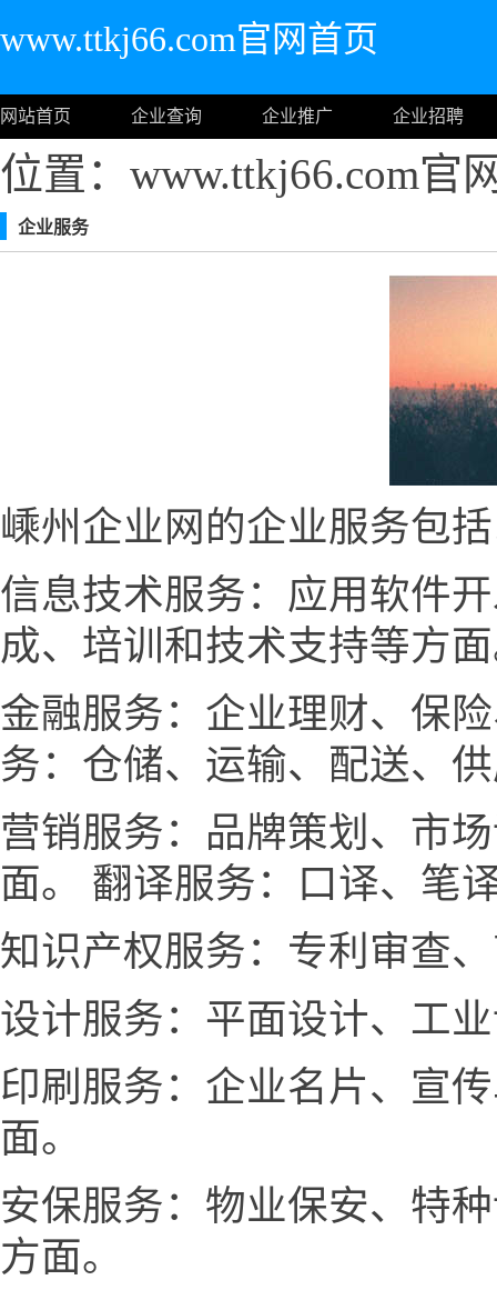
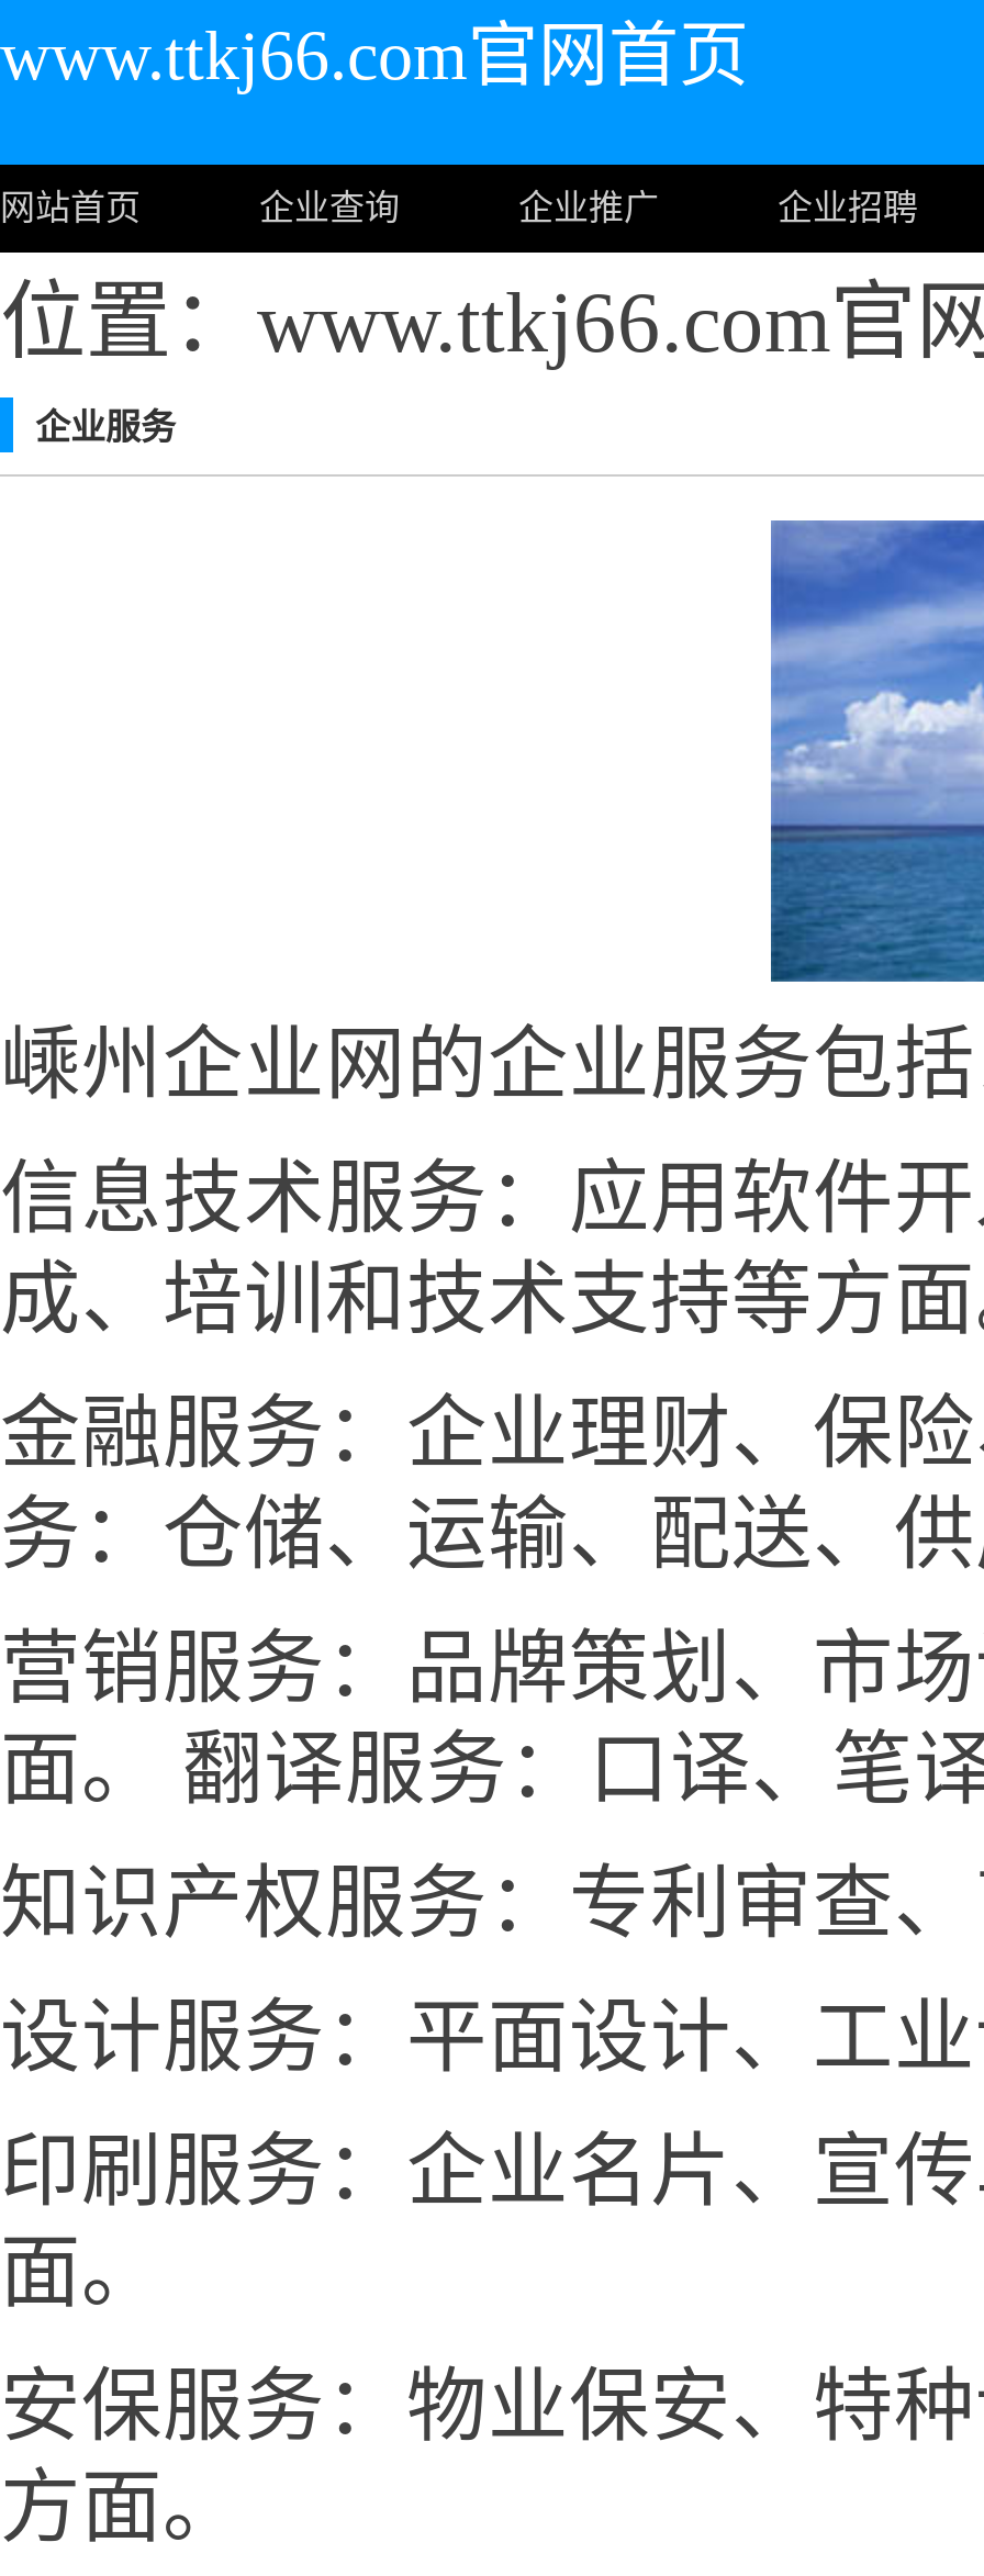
- [image]
+ [image]
